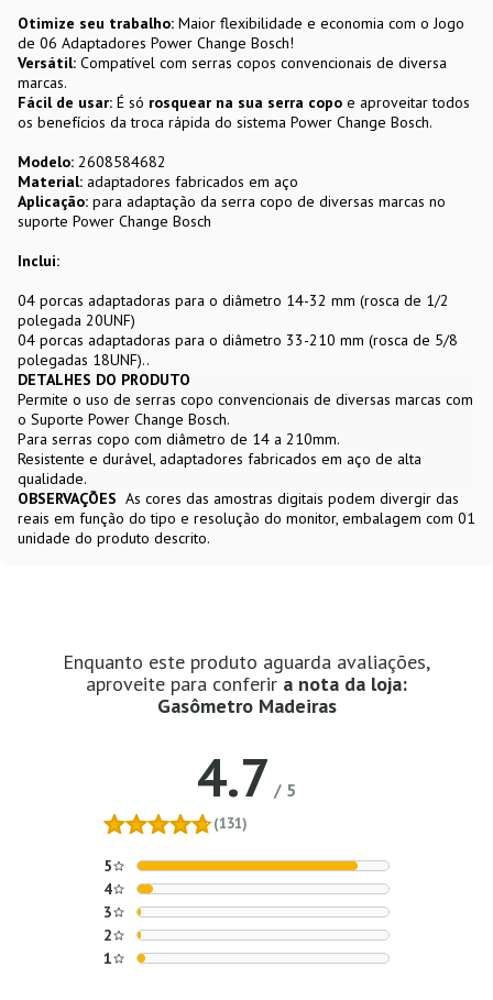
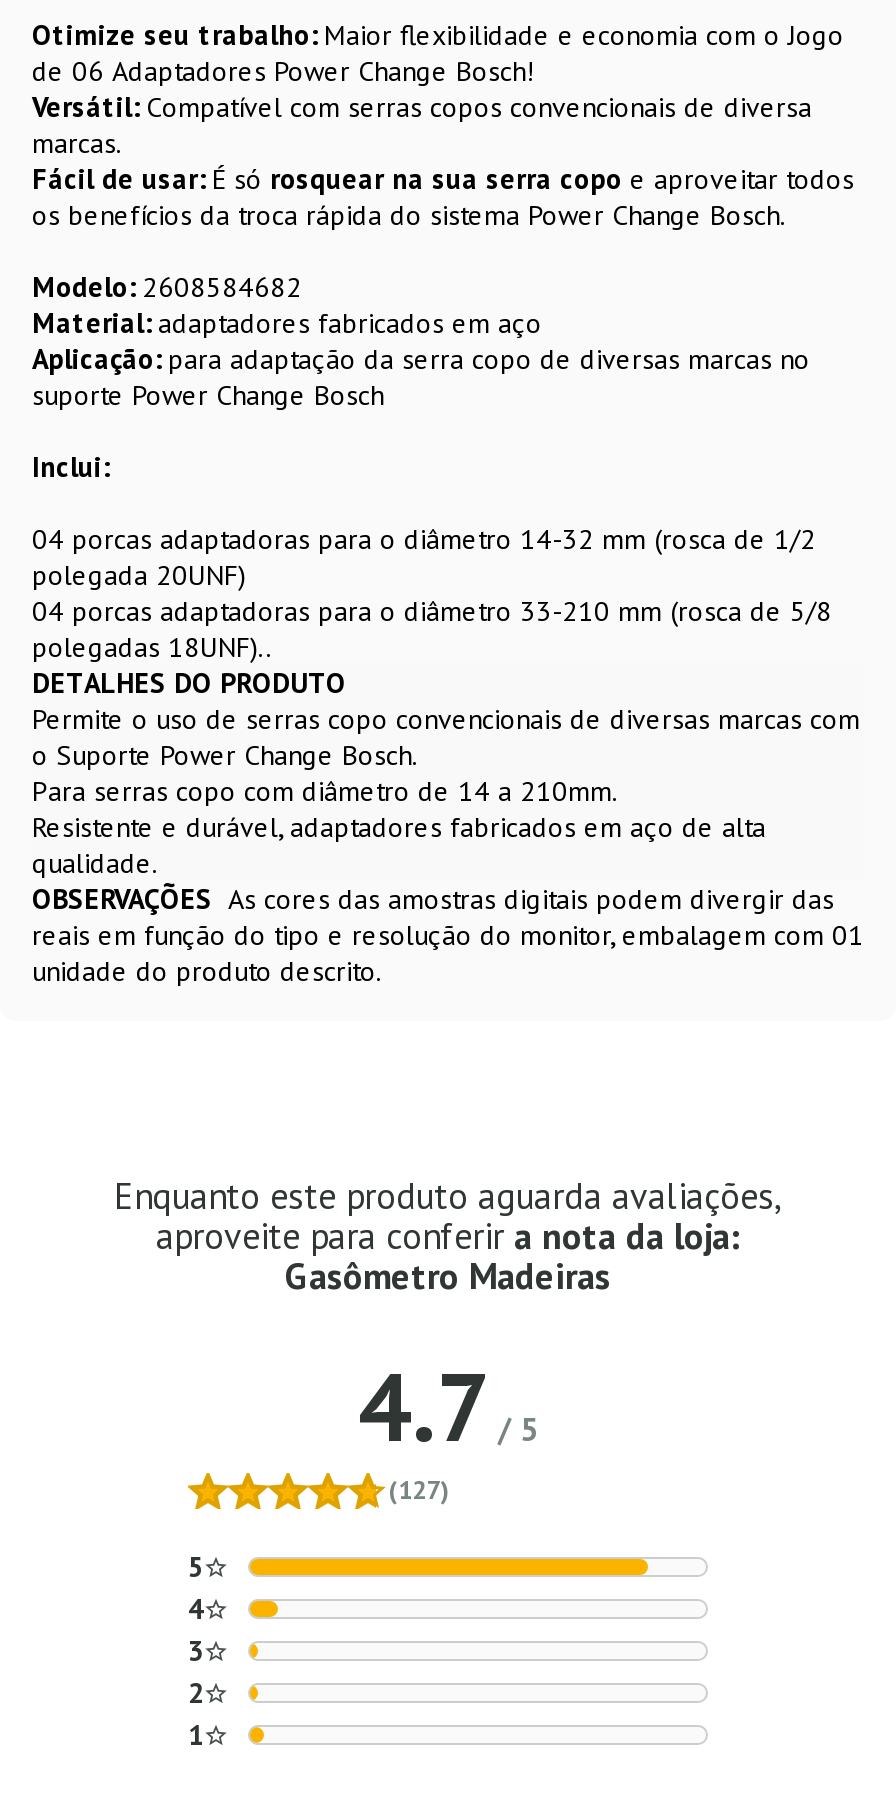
- (131)
+ (127)
